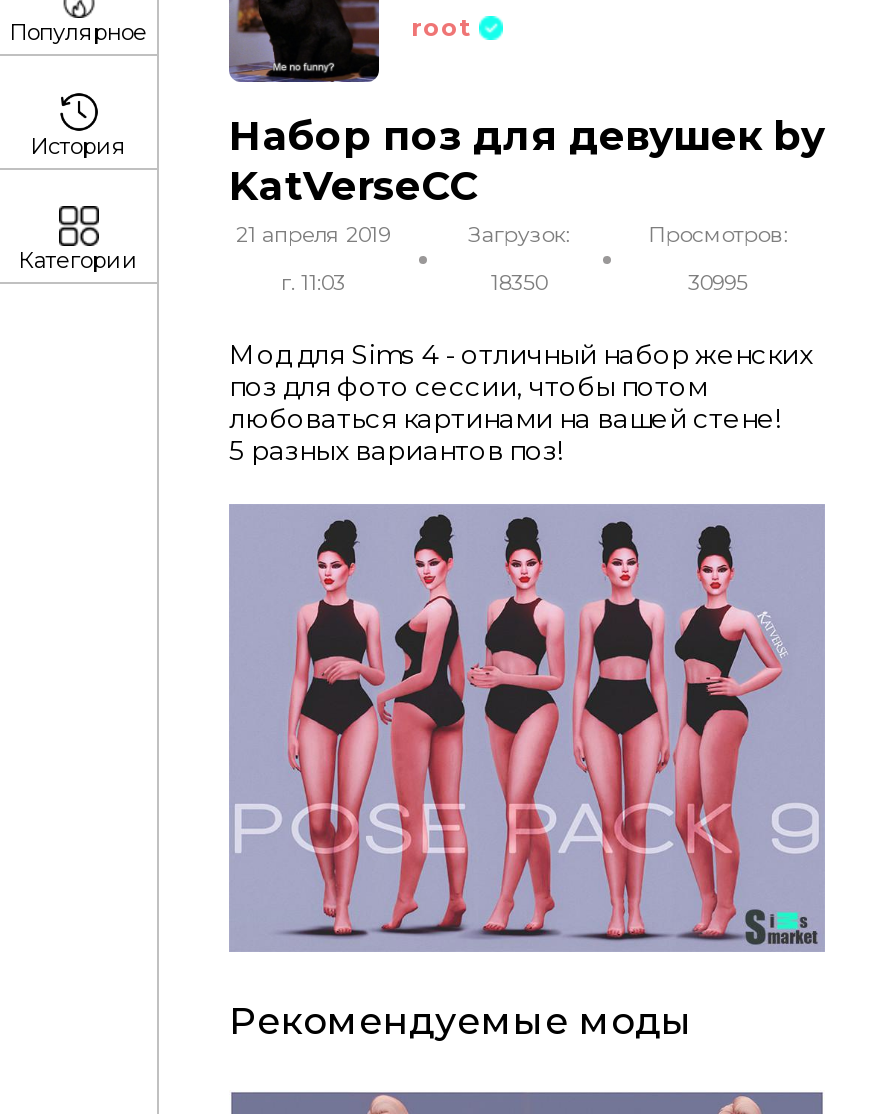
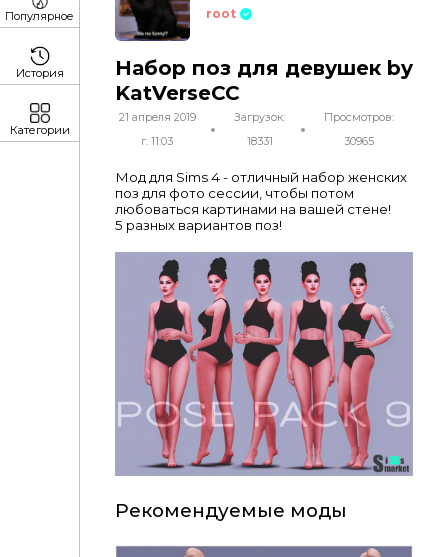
- 18350
+ 18331

- 30995
+ 30965
